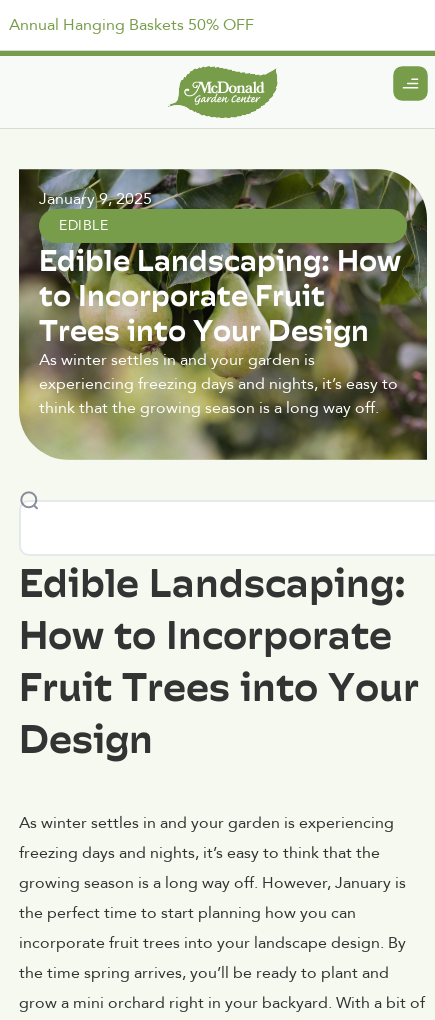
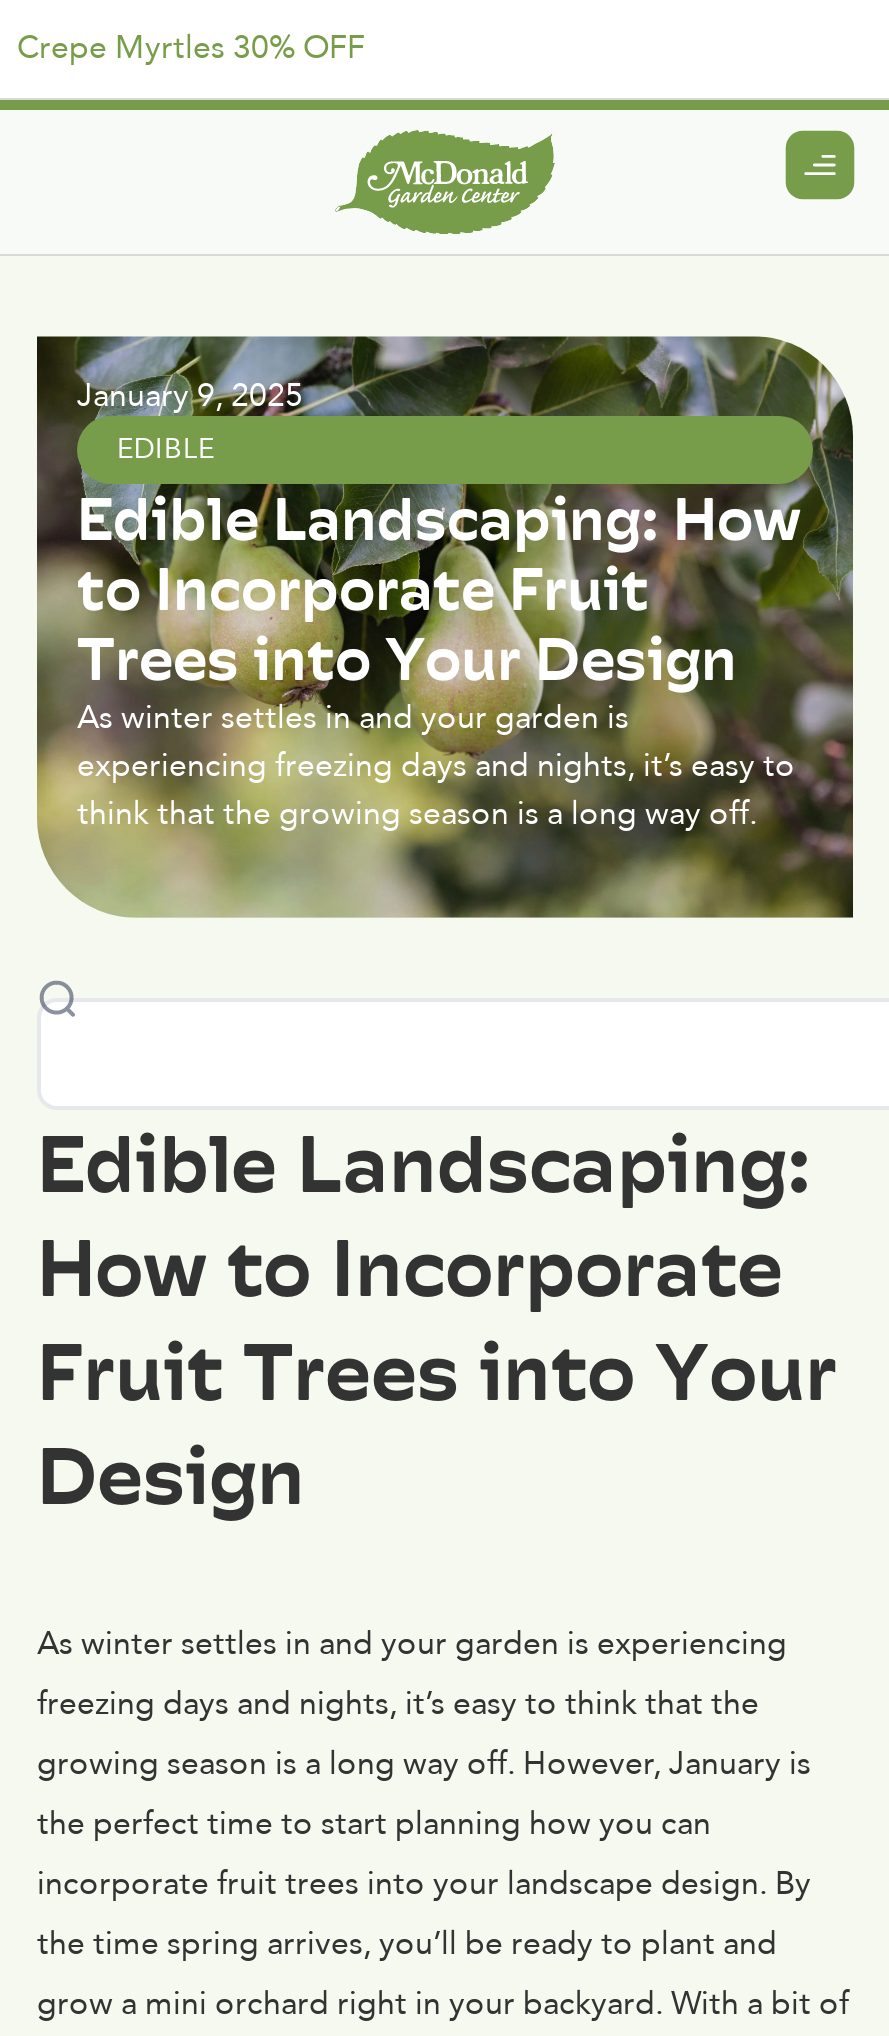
- Annual Hanging Baskets 50% OFF
+ Crepe Myrtles 30% OFF
